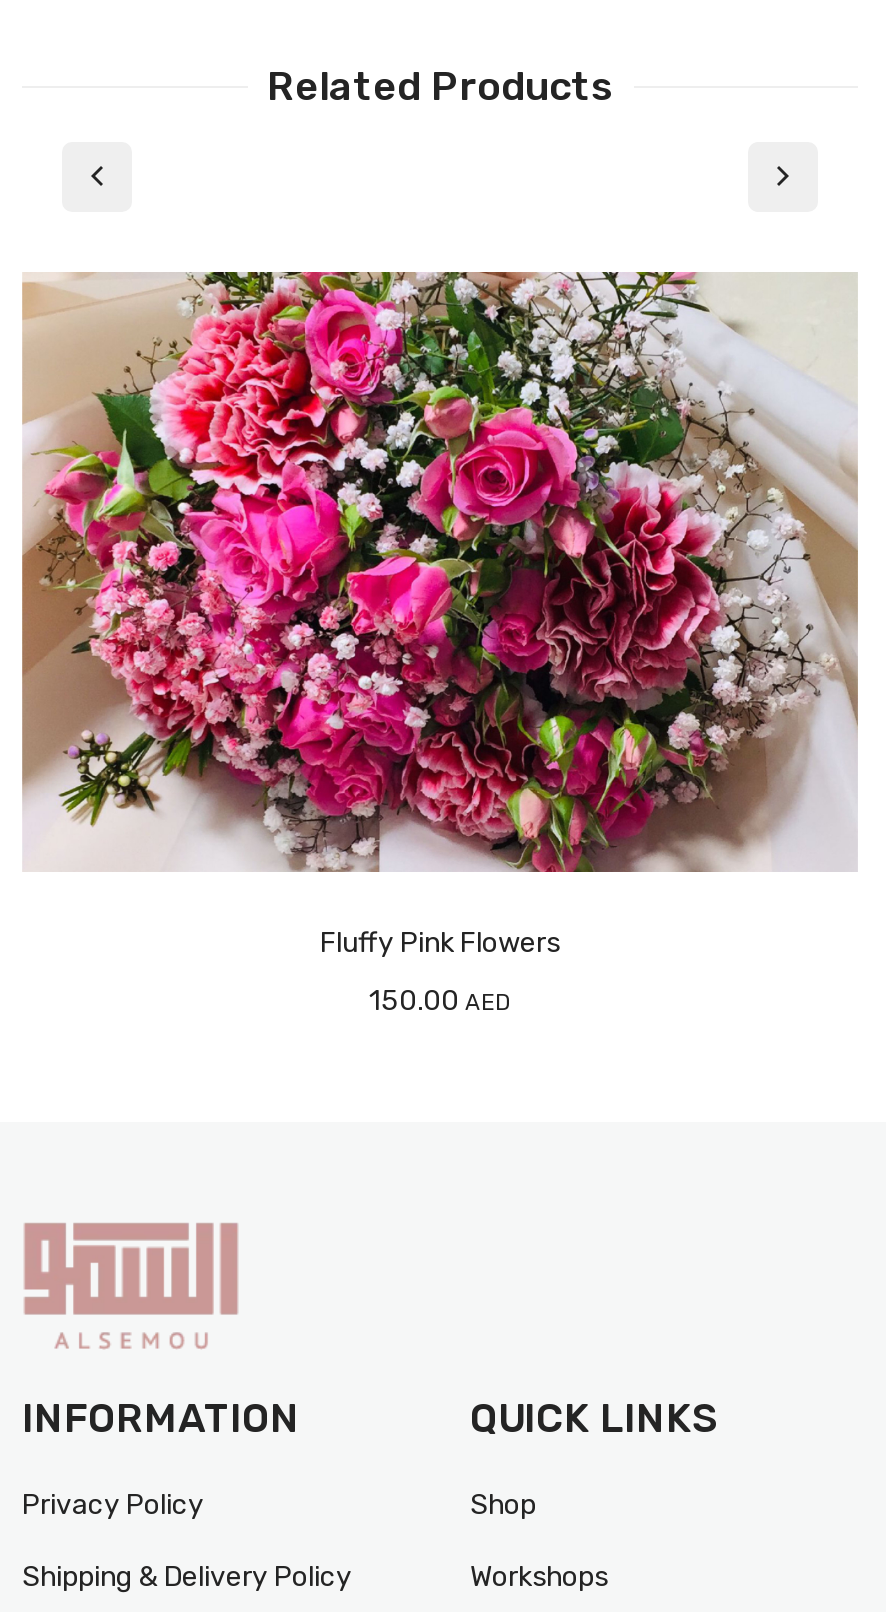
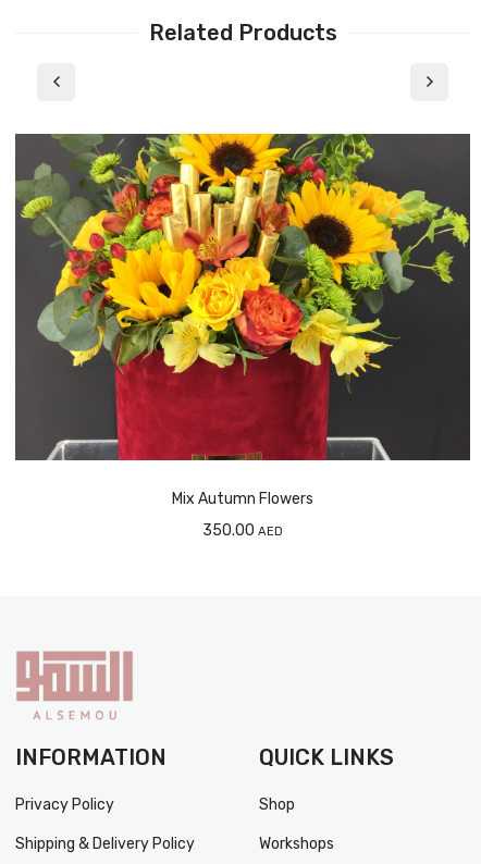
- [image]
- Fluffy Pink Flowers
+ [image]
+ Mix Autumn Flowers

- 150.00 AED
+ 350.00 AED
